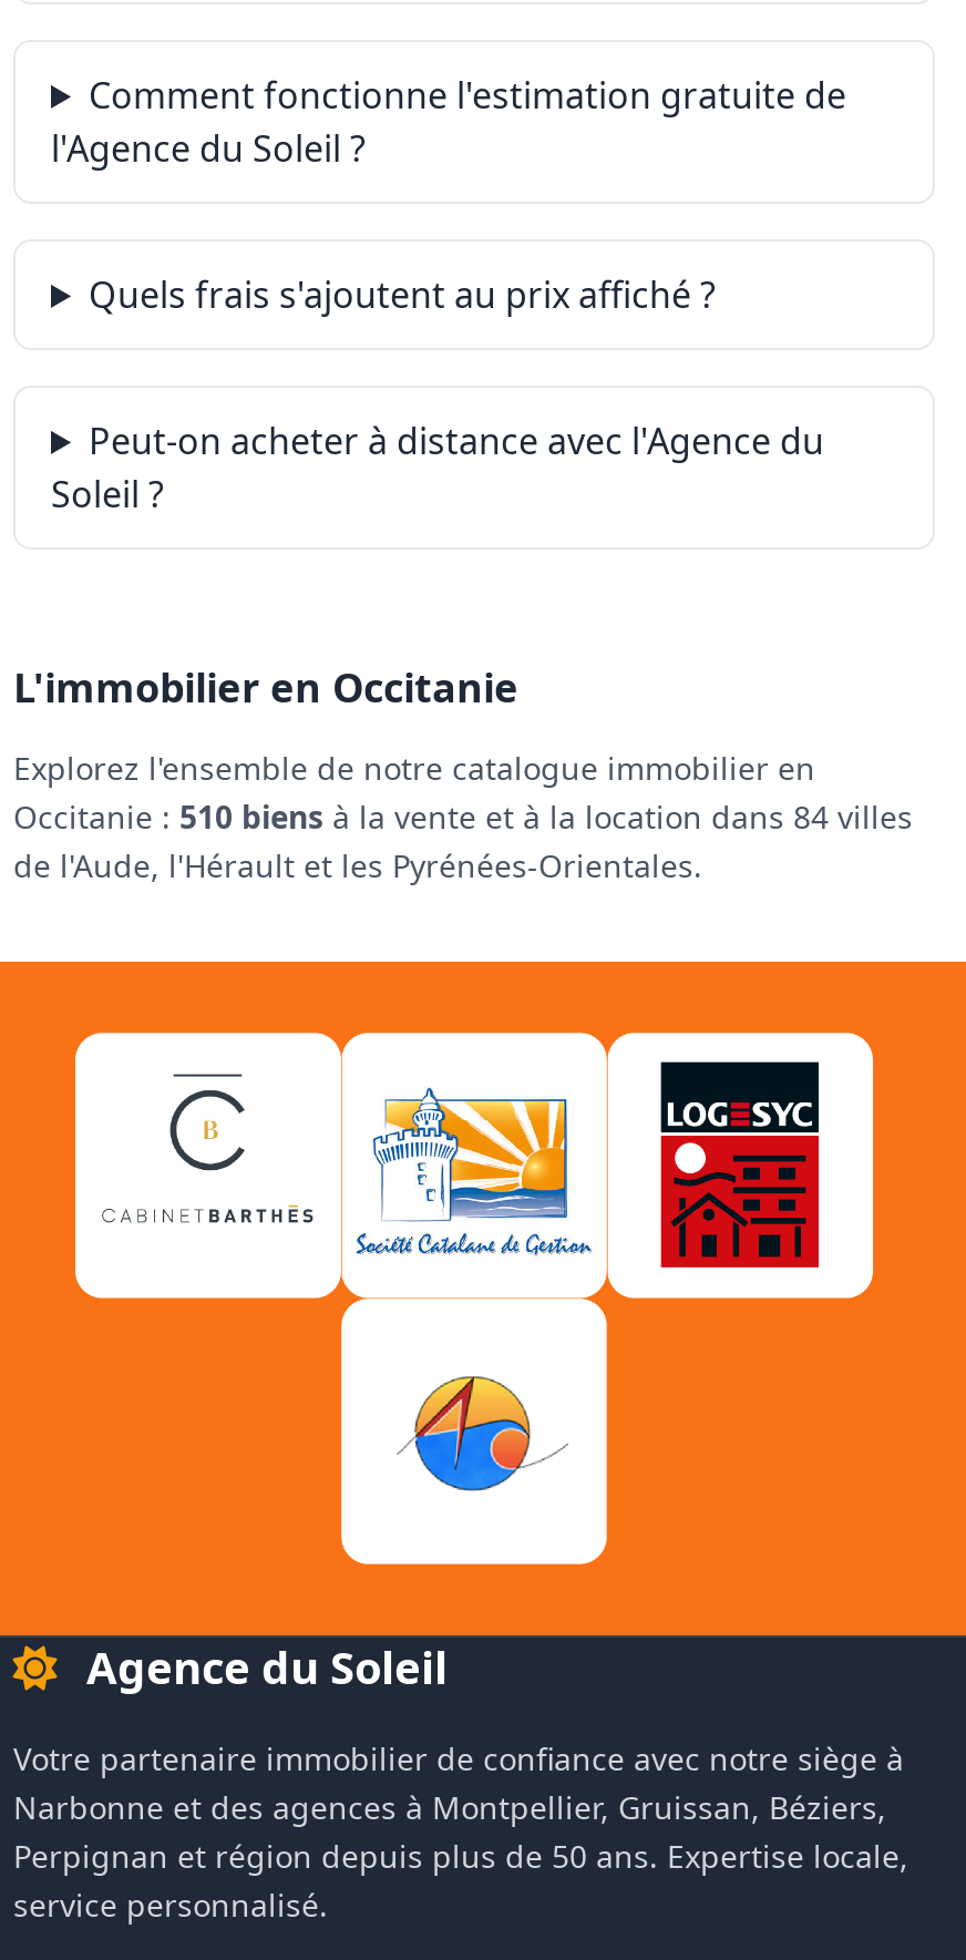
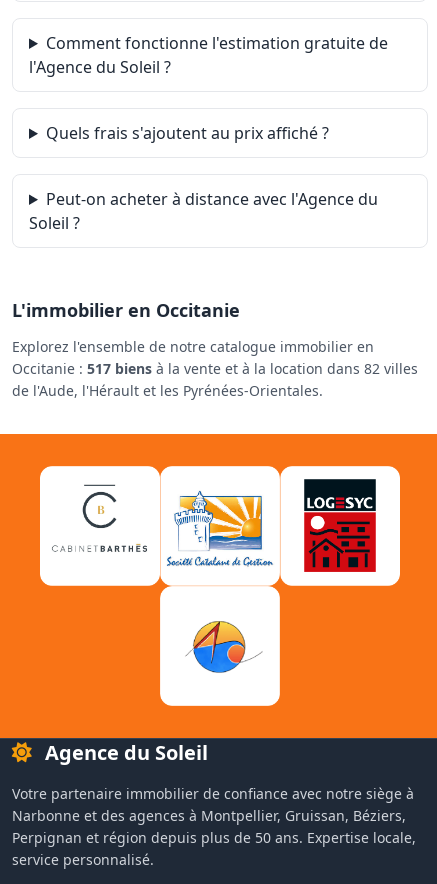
- Occitanie : 510 biens à la vente et à la location dans 84 villes
+ Occitanie : 517 biens à la vente et à la location dans 82 villes
